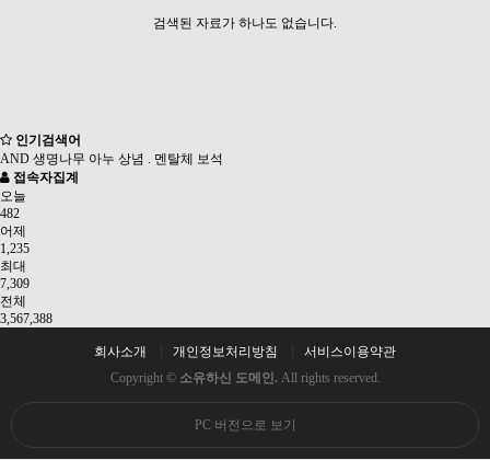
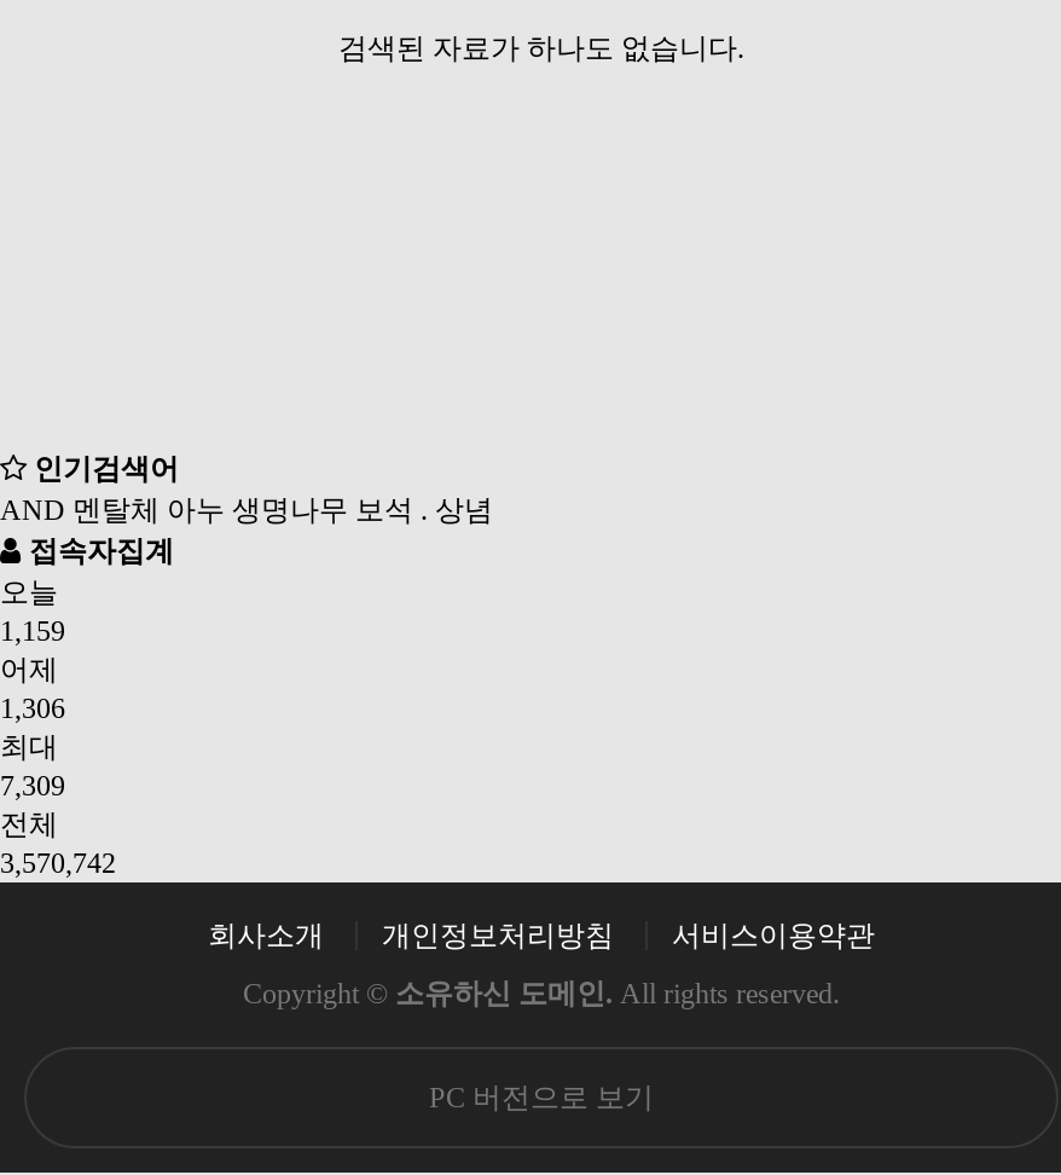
- AND 생명나무 아누 상념 . 멘탈체 보석
+ AND 멘탈체 아누 생명나무 보석 . 상념

- 482
+ 1,159

- 1,235
+ 1,306

- 3,567,388
+ 3,570,742
